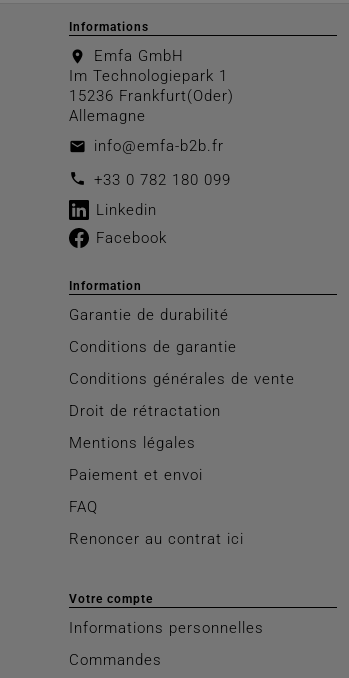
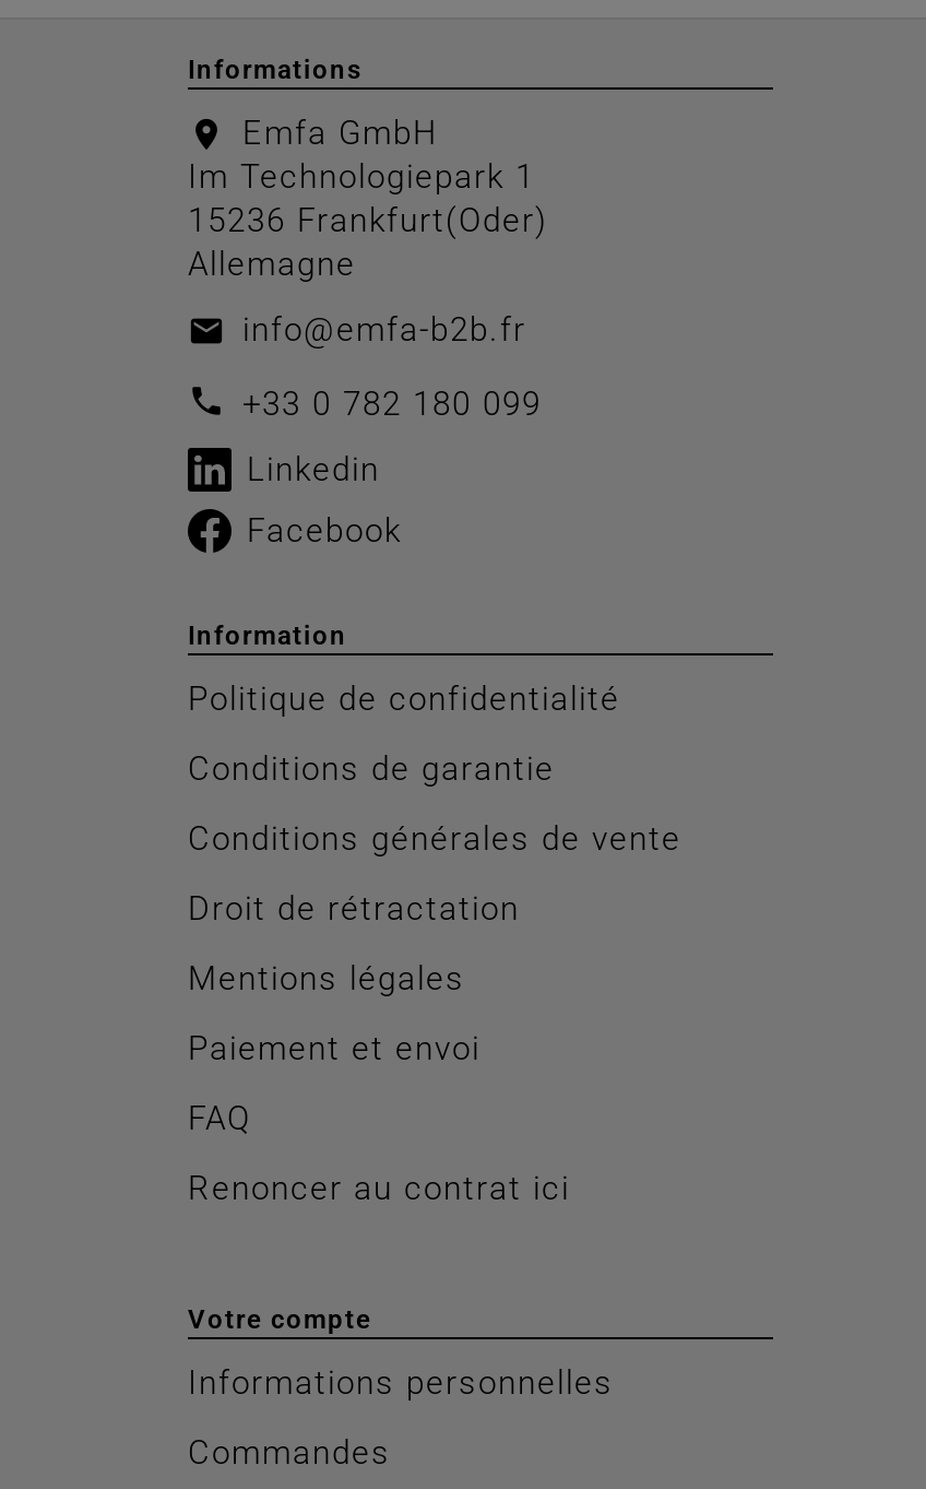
- Garantie de durabilité
+ Politique de confidentialité
